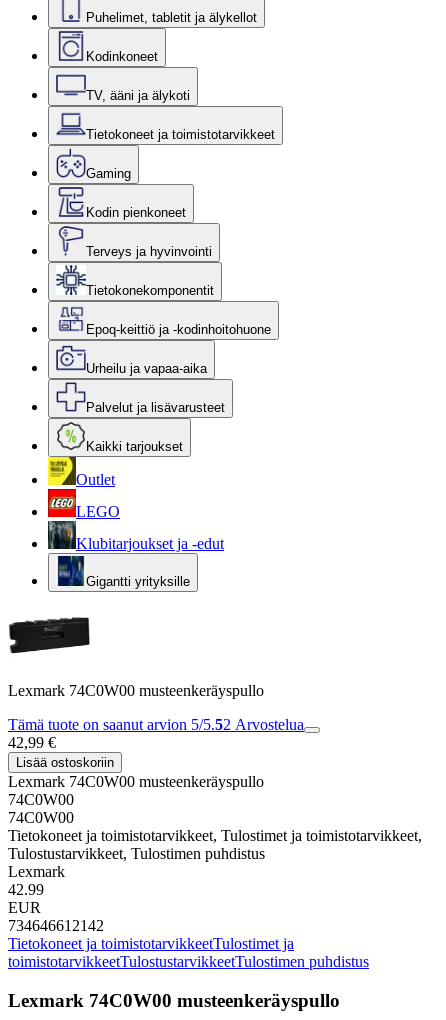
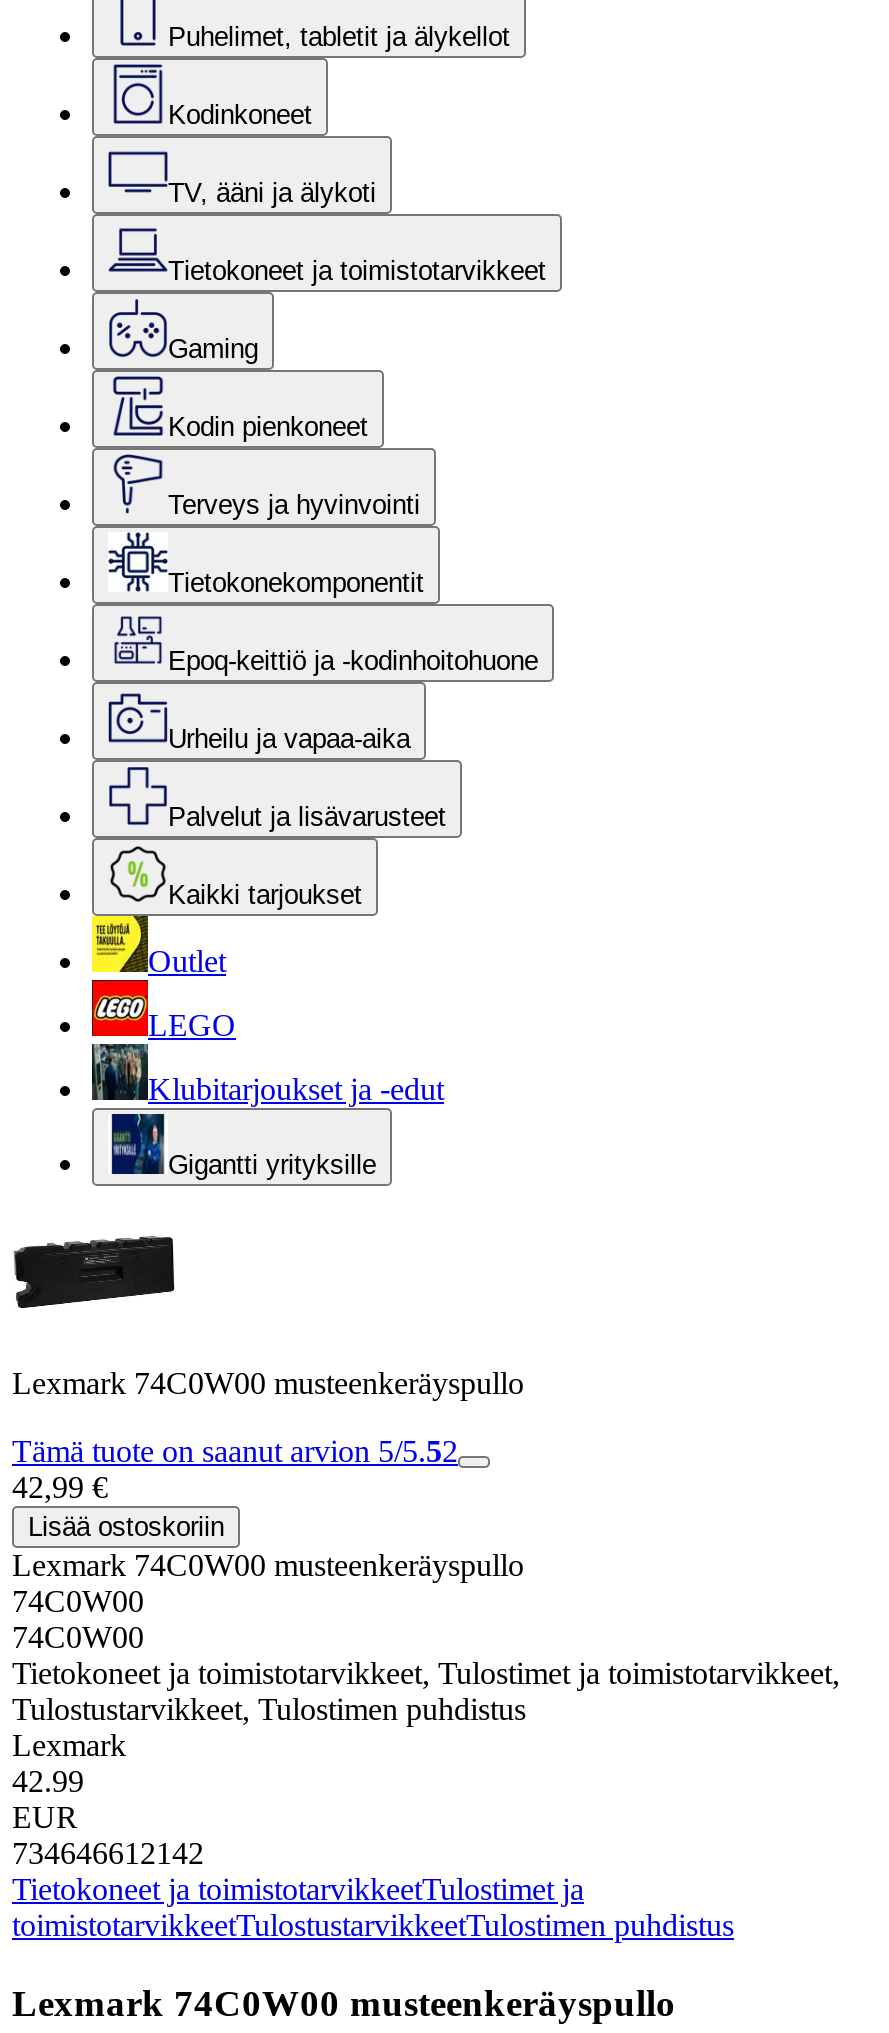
- Tämä tuote on saanut arvion 5/5.52 Arvostelua
+ Tämä tuote on saanut arvion 5/5.52
